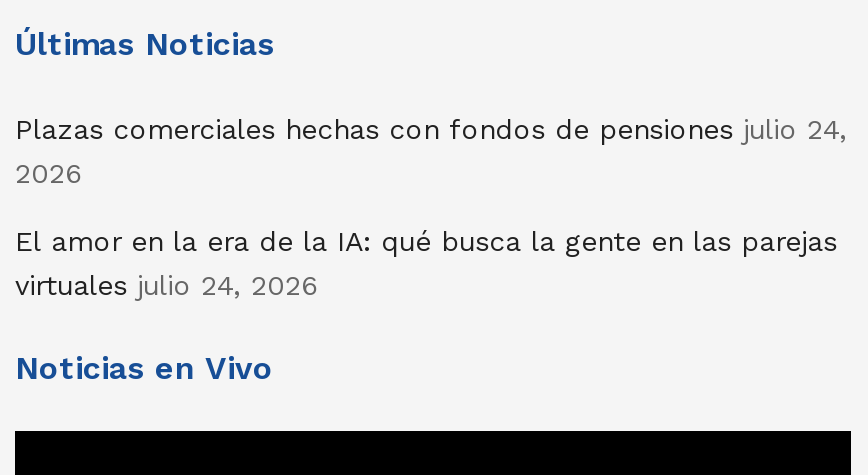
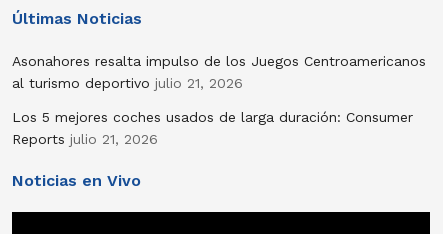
- Plazas comerciales hechas con fondos de pensiones julio 24,
- 2026
+ Asonahores resalta impulso de los Juegos Centroamericanos
+ al turismo deportivo julio 21, 2026

- El amor en la era de la IA: qué busca la gente en las parejas
- virtuales julio 24, 2026
+ Los 5 mejores coches usados de larga duración: Consumer
+ Reports julio 21, 2026
